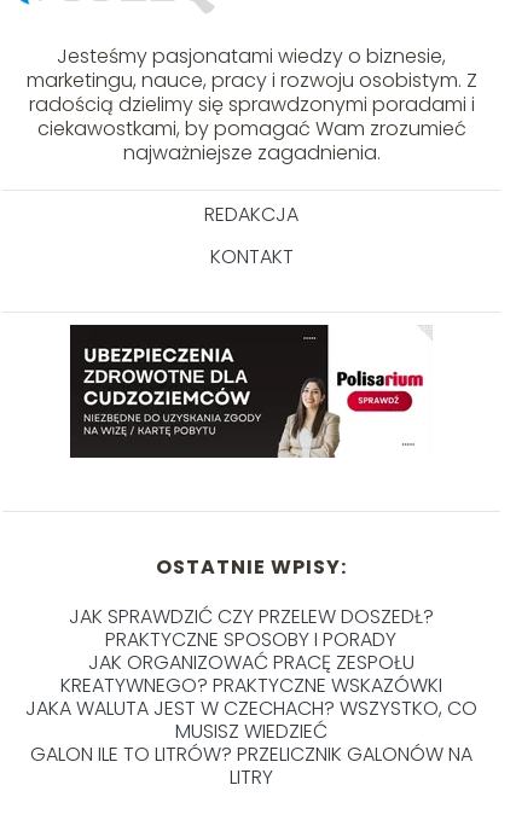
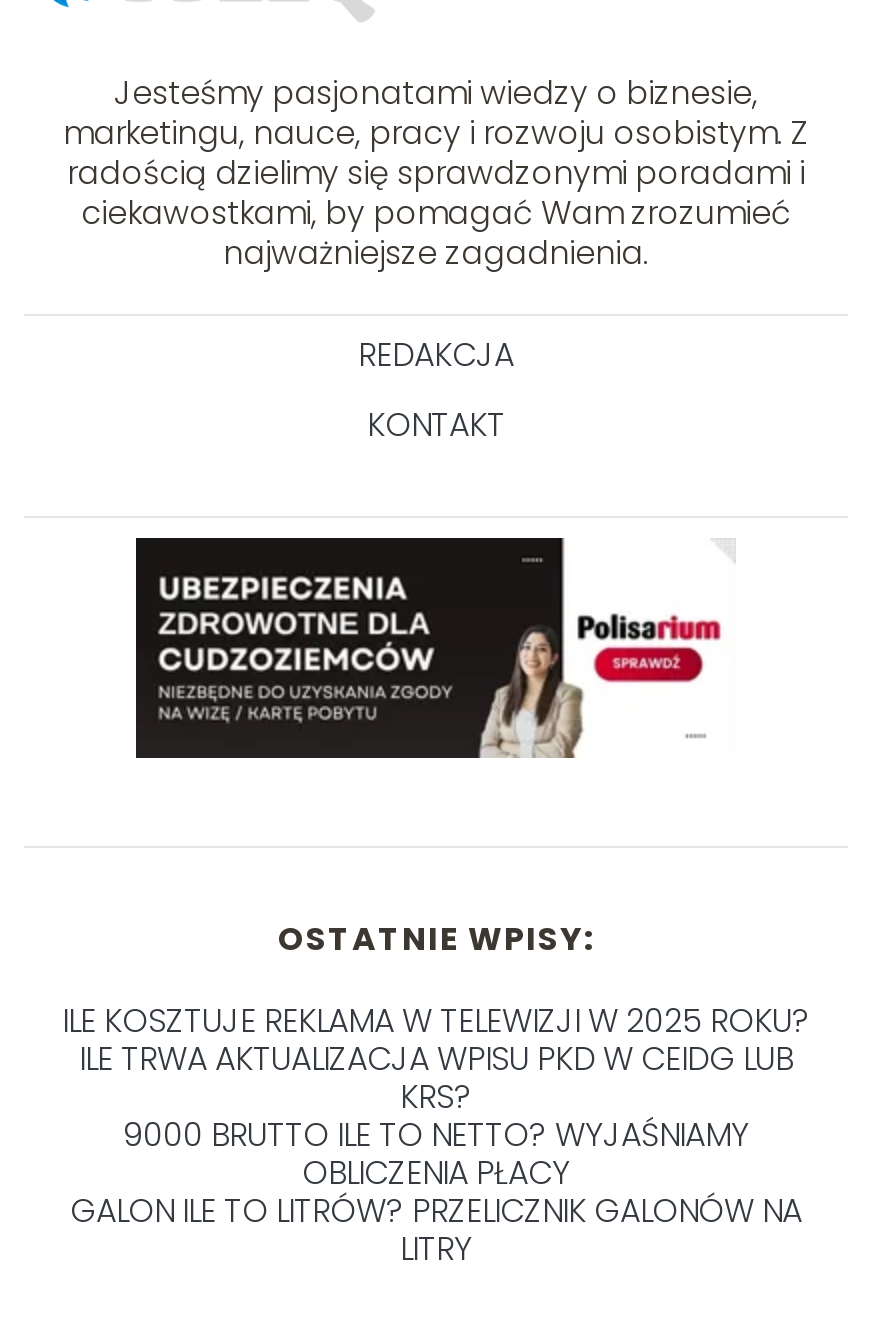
- JAK SPRAWDZIĆ CZY PRZELEW DOSZEDŁ?
- PRAKTYCZNE SPOSOBY I PORADY
- JAK ORGANIZOWAĆ PRACĘ ZESPOŁU
- KREATYWNEGO? PRAKTYCZNE WSKAZÓWKI
- JAKA WALUTA JEST W CZECHACH? WSZYSTKO, CO
- MUSISZ WIEDZIEĆ
+ ILE KOSZTUJE REKLAMA W TELEWIZJI W 2025 ROKU?
+ ILE TRWA AKTUALIZACJA WPISU PKD W CEIDG LUB
+ KRS?
+ 9000 BRUTTO ILE TO NETTO? WYJAŚNIAMY
+ OBLICZENIA PŁACY
